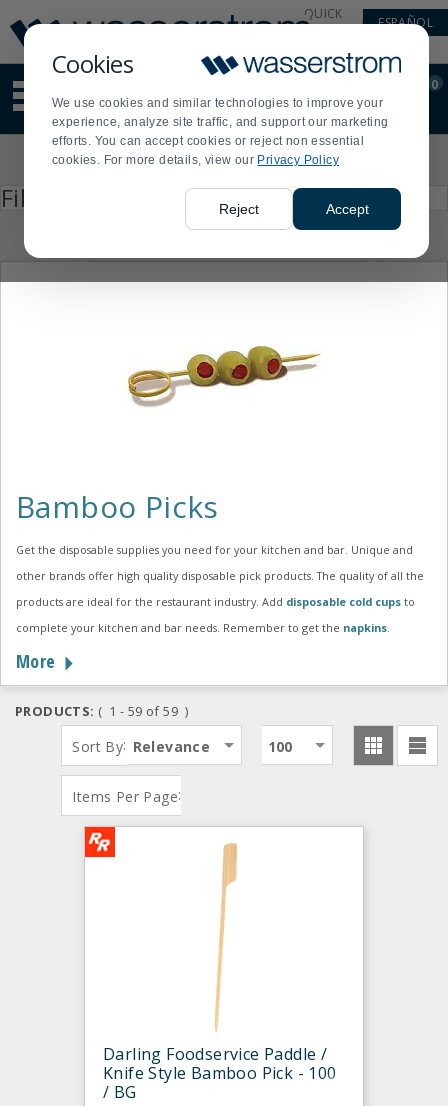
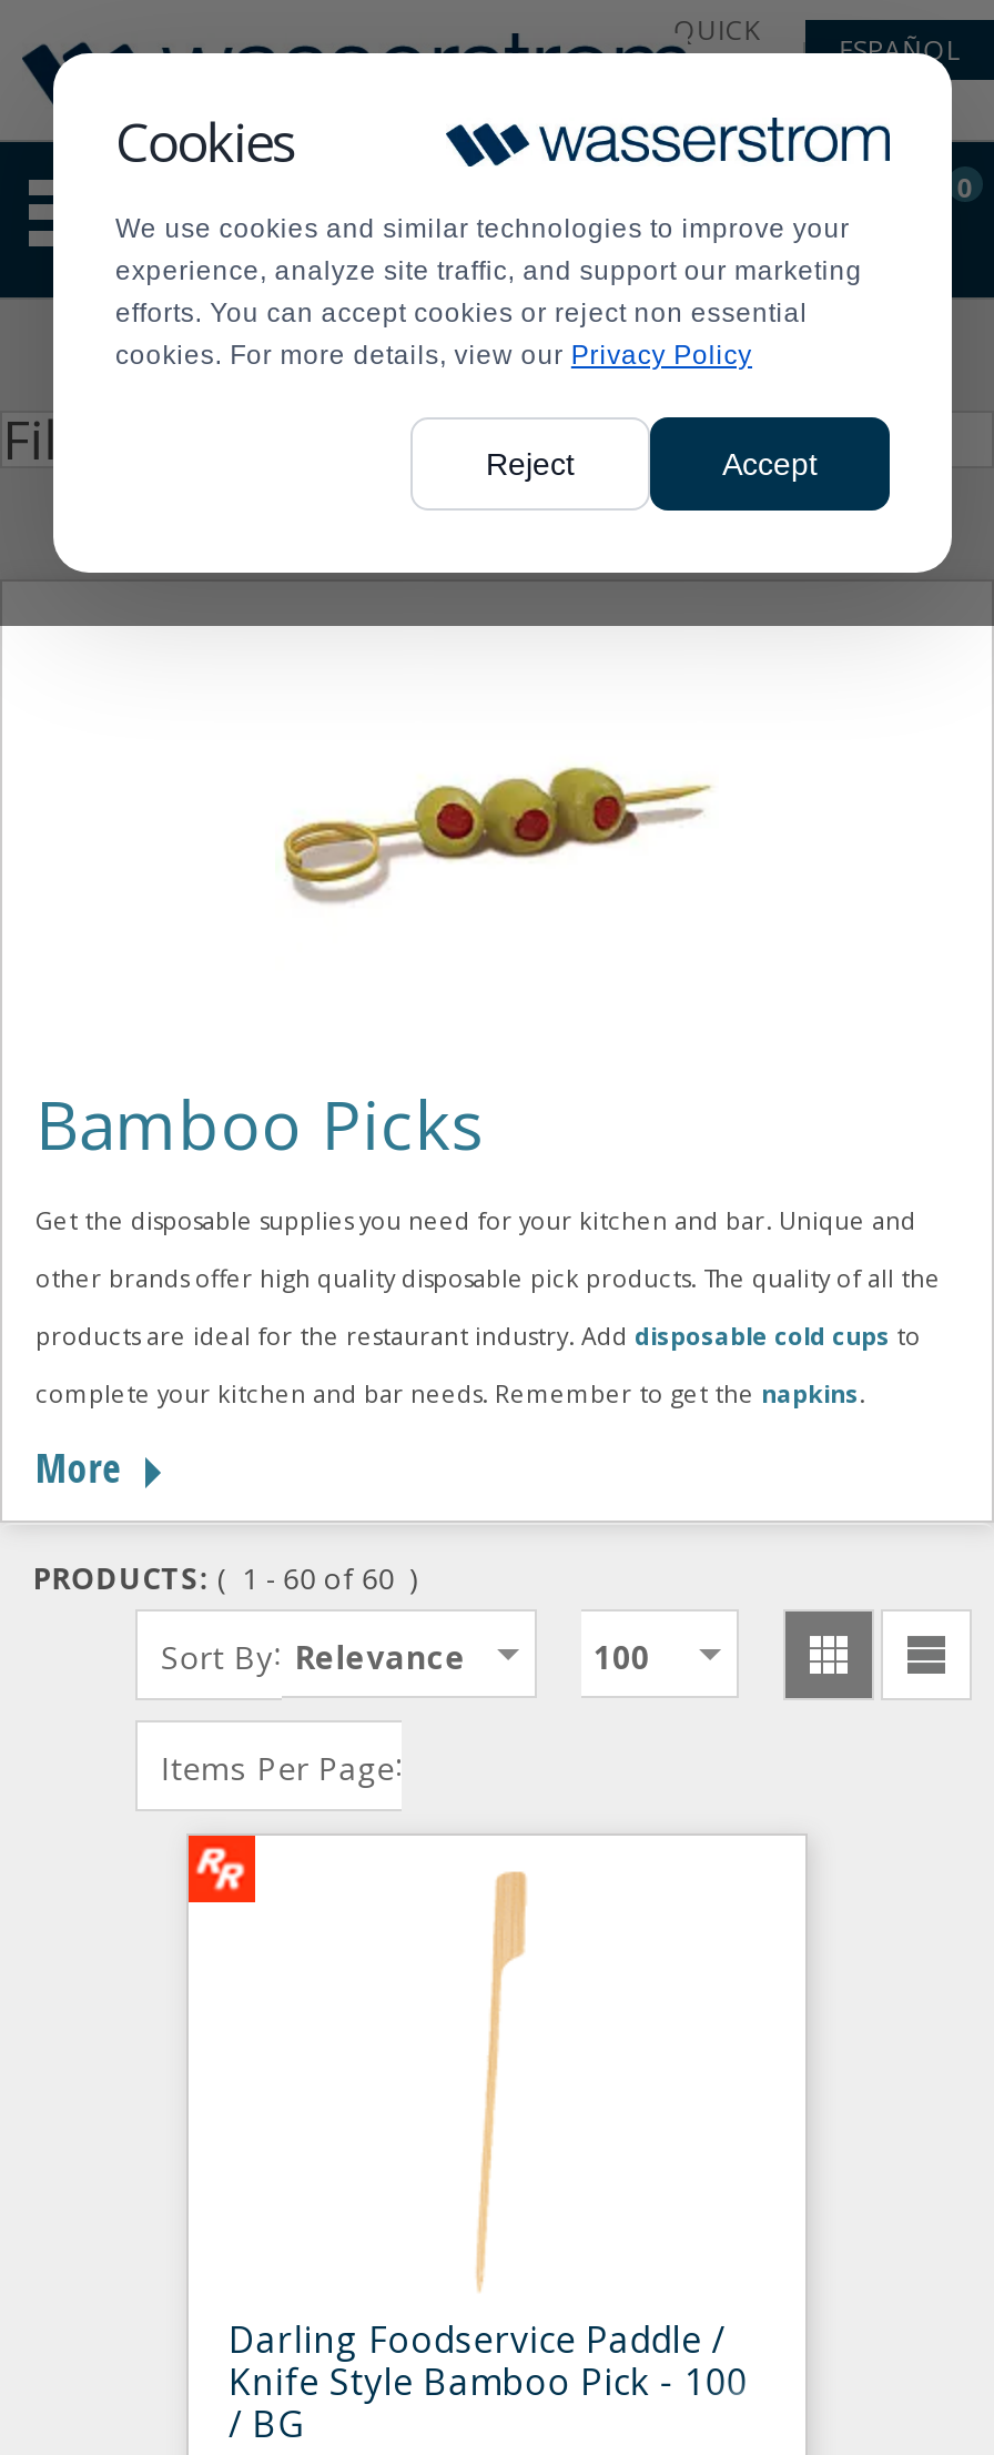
- PRODUCTS: ( 1 - 59 of 59 )
+ PRODUCTS: ( 1 - 60 of 60 )
